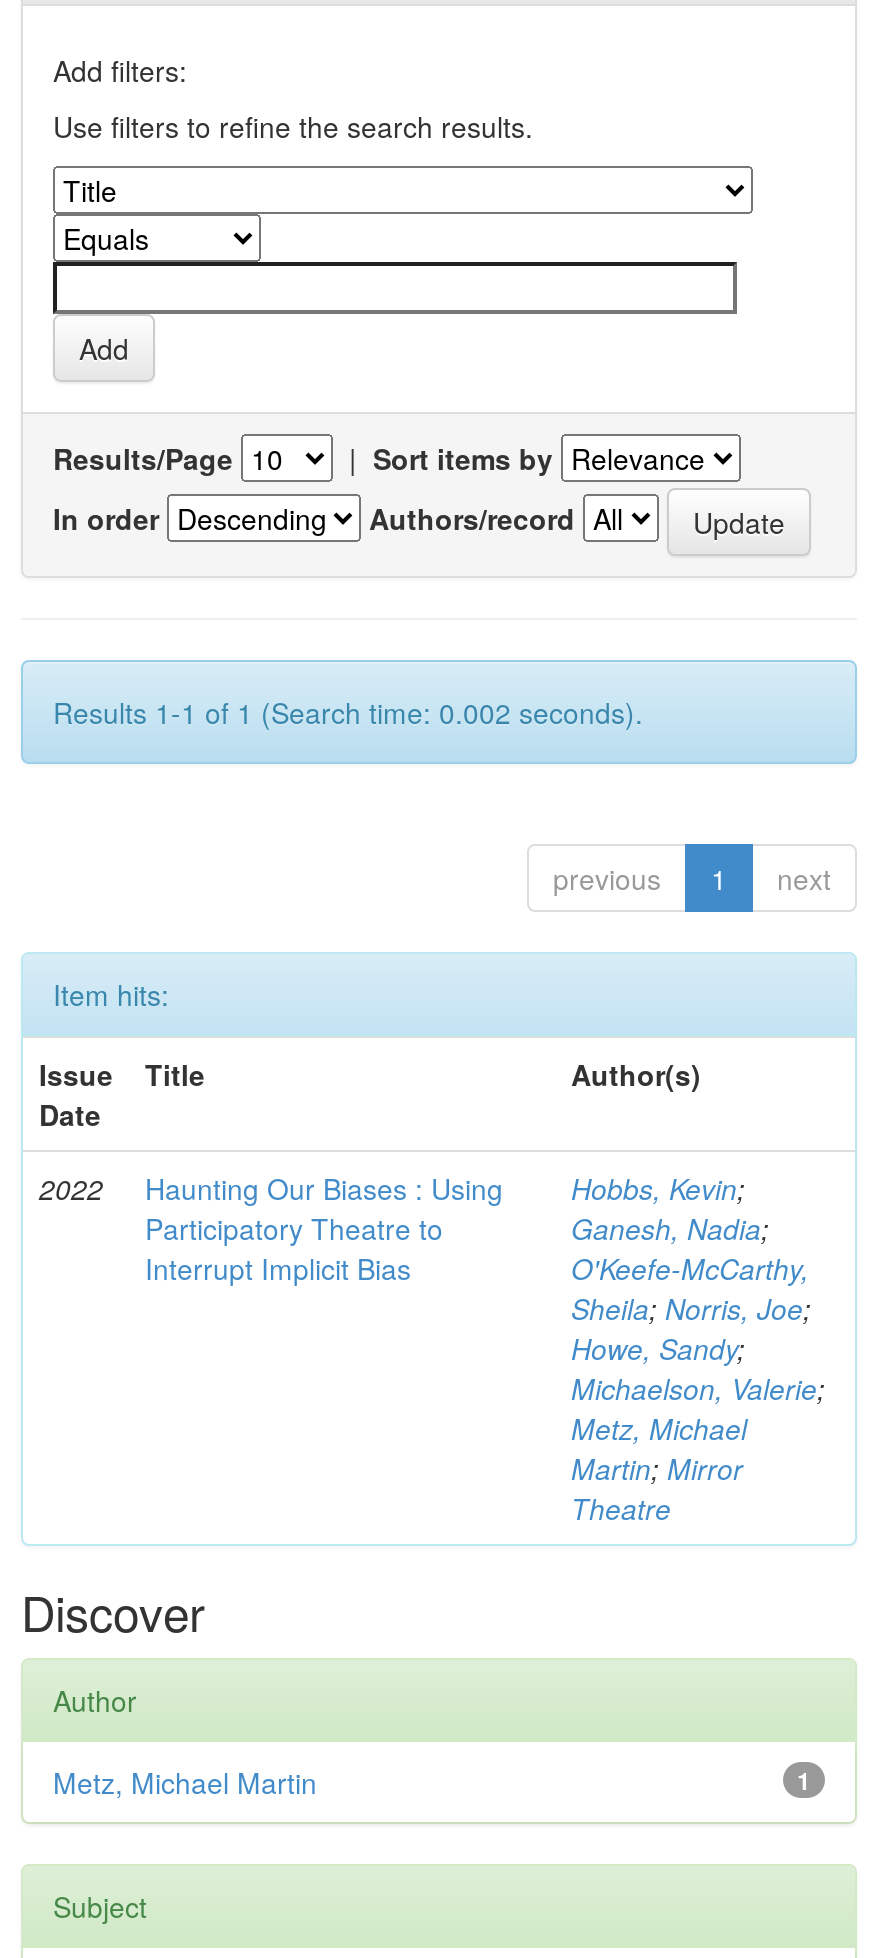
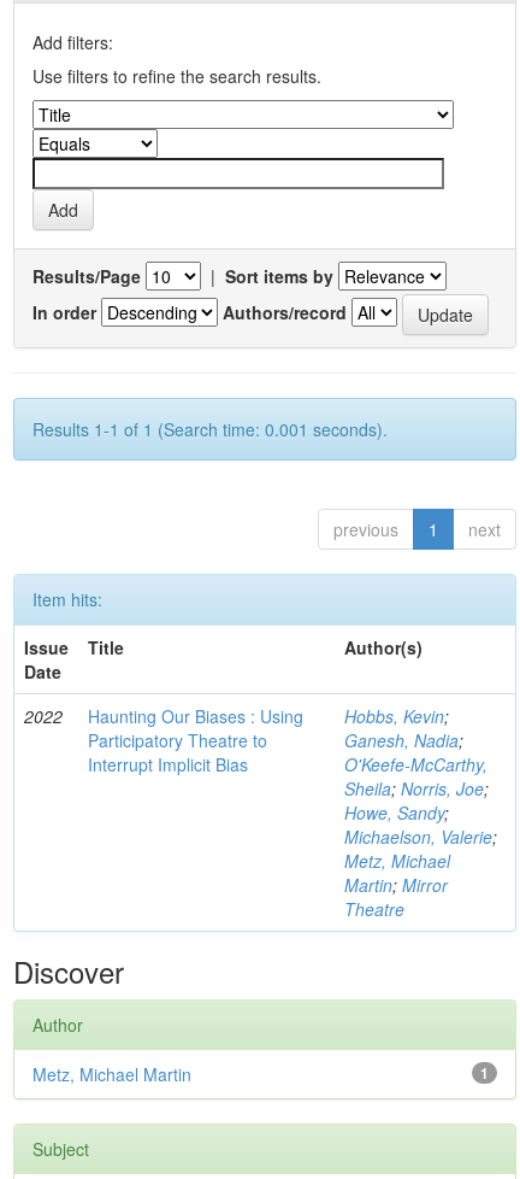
- Results 1-1 of 1 (Search time: 0.002 seconds).
+ Results 1-1 of 1 (Search time: 0.001 seconds).
